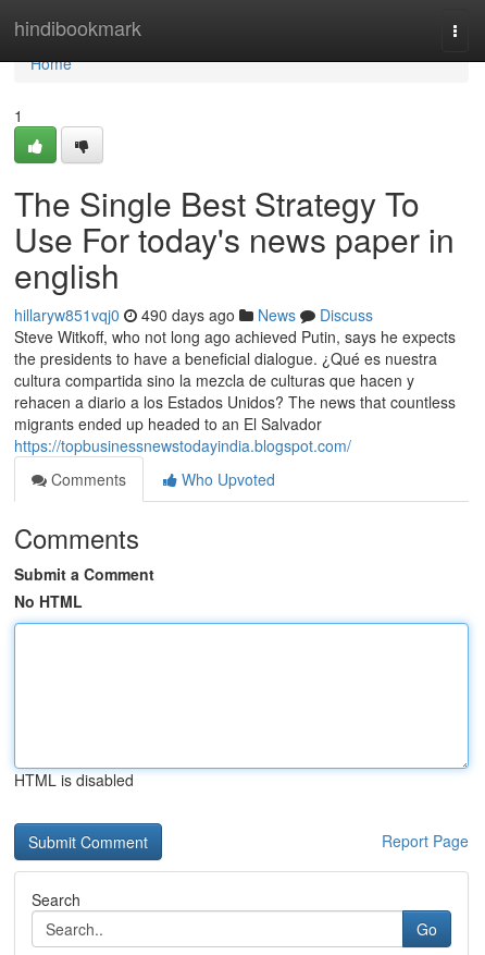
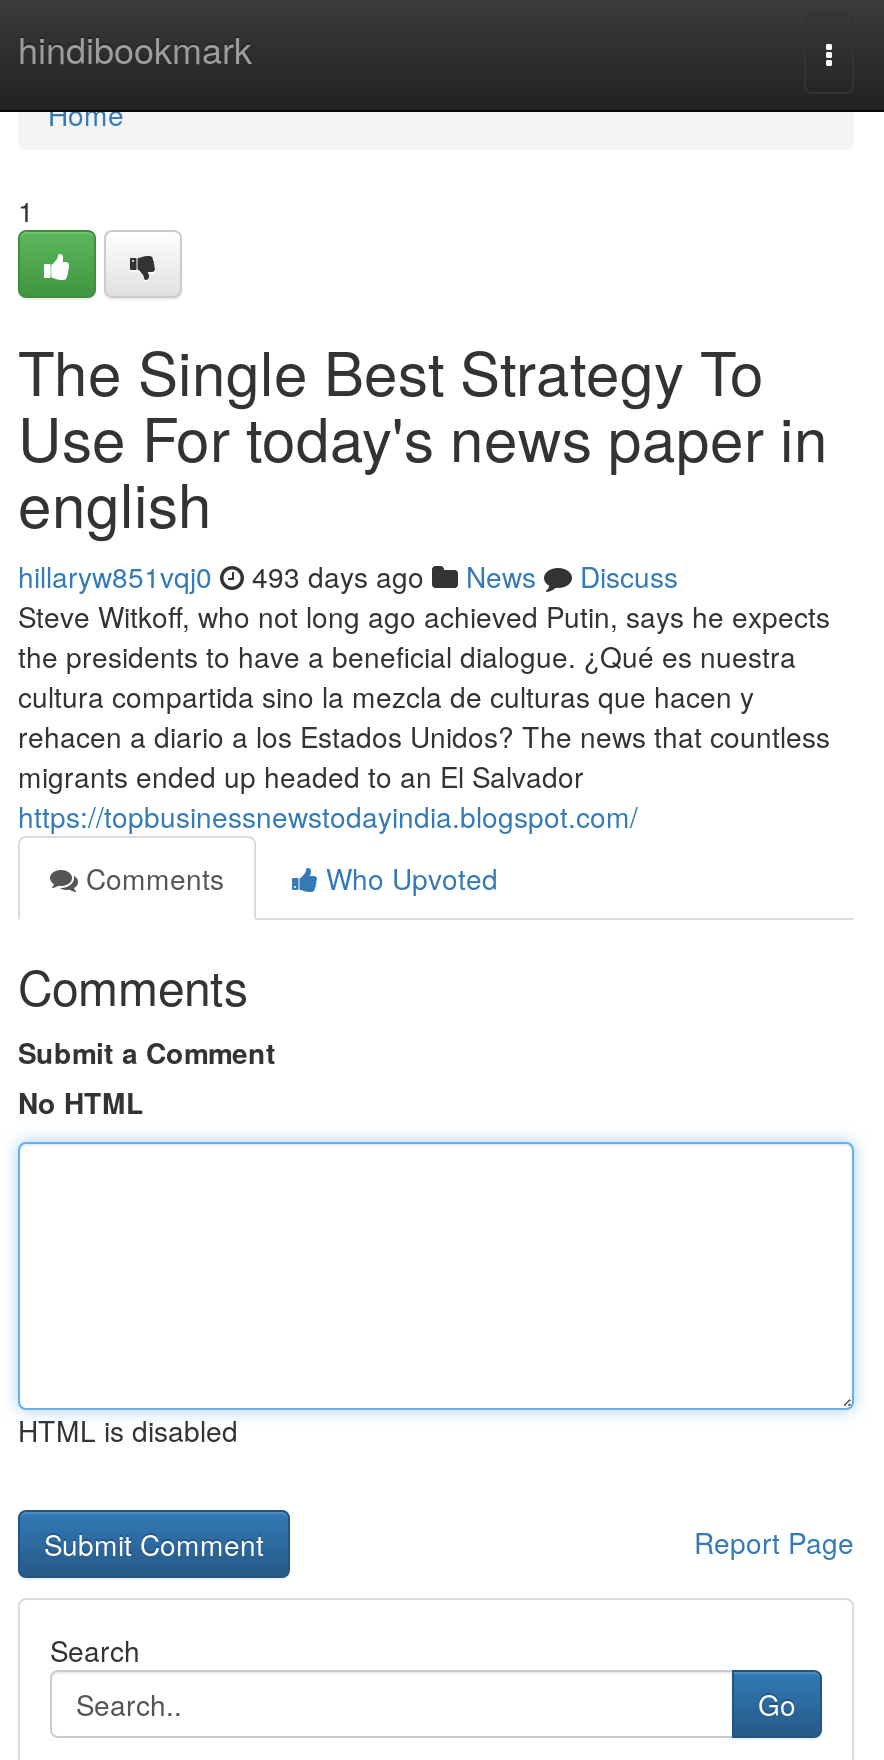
- hillaryw851vqj0 490 days ago News Discuss
+ hillaryw851vqj0 493 days ago News Discuss
